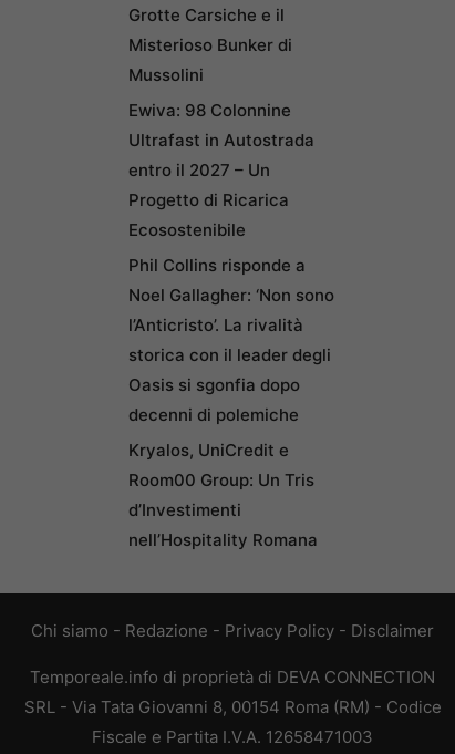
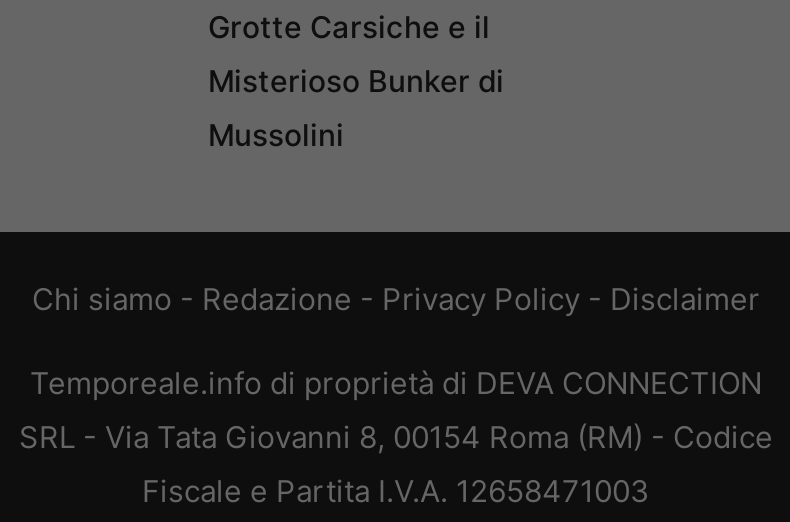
- Ewiva: 98 Colonnine
- Ultrafast in Autostrada
- entro il 2027 – Un
- Progetto di Ricarica
- Ecosostenibile
- Phil Collins risponde a
- Noel Gallagher: ‘Non sono
- l’Anticristo’. La rivalità
- storica con il leader degli
- Oasis si sgonfia dopo
- decenni di polemiche
- Kryalos, UniCredit e
- Room00 Group: Un Tris
- d’Investimenti
- nell’Hospitality Romana
